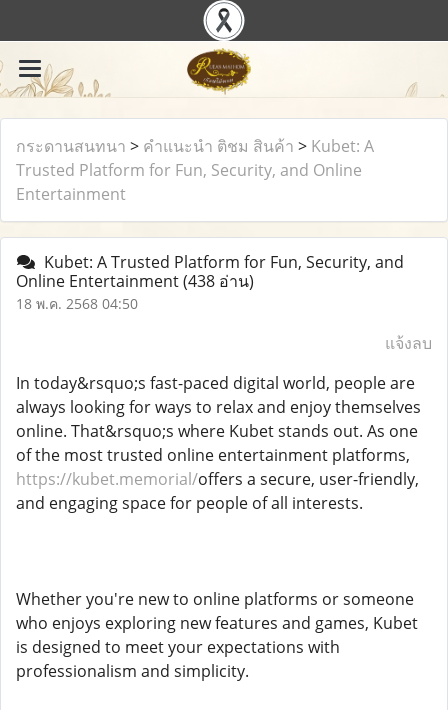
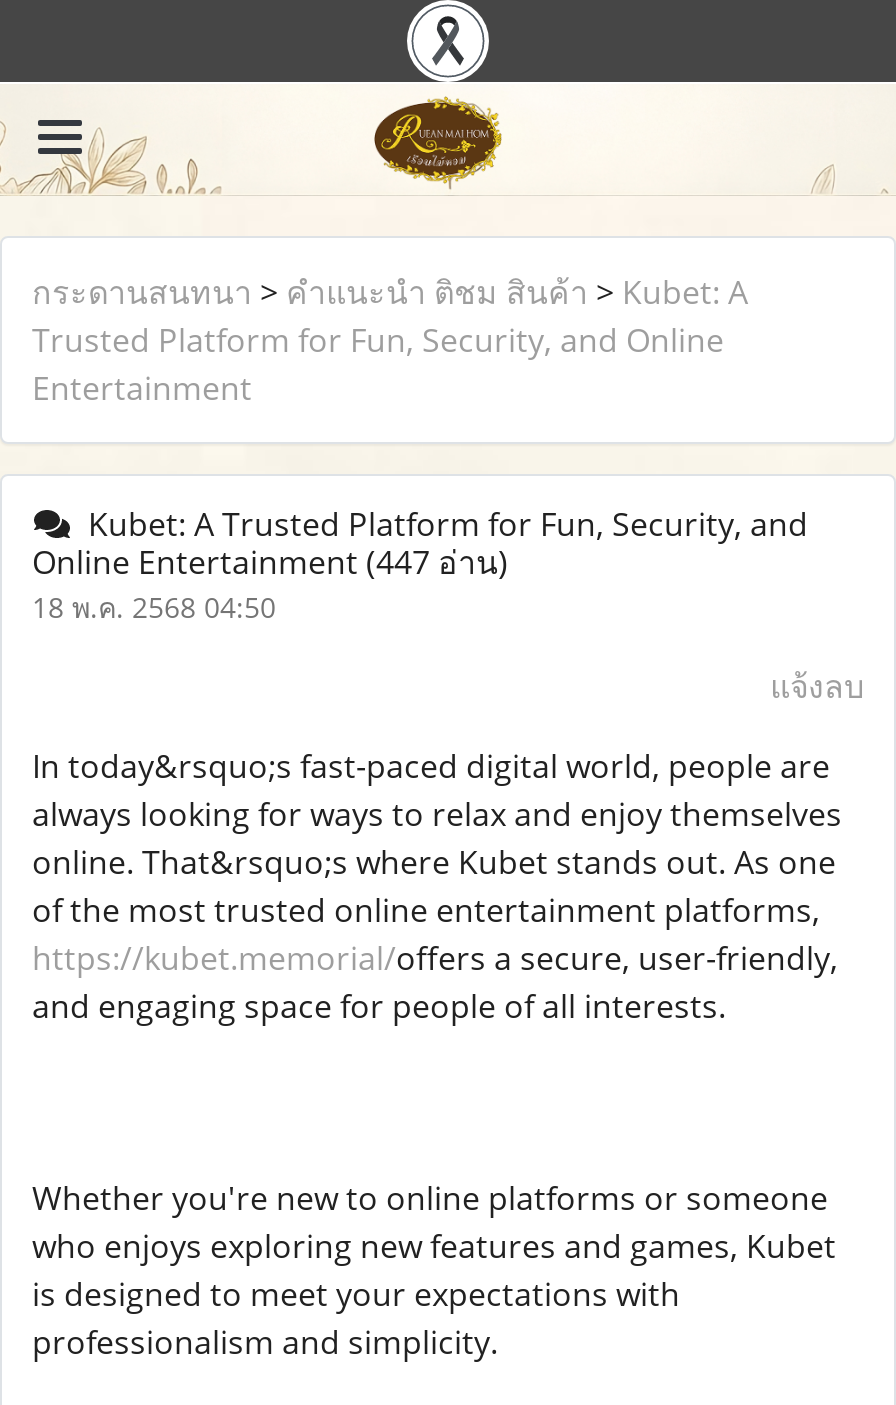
- Online Entertainment (438 อ่าน)
+ Online Entertainment (447 อ่าน)
